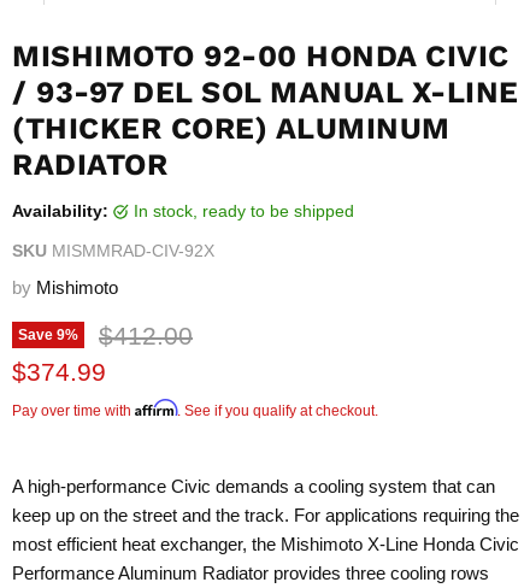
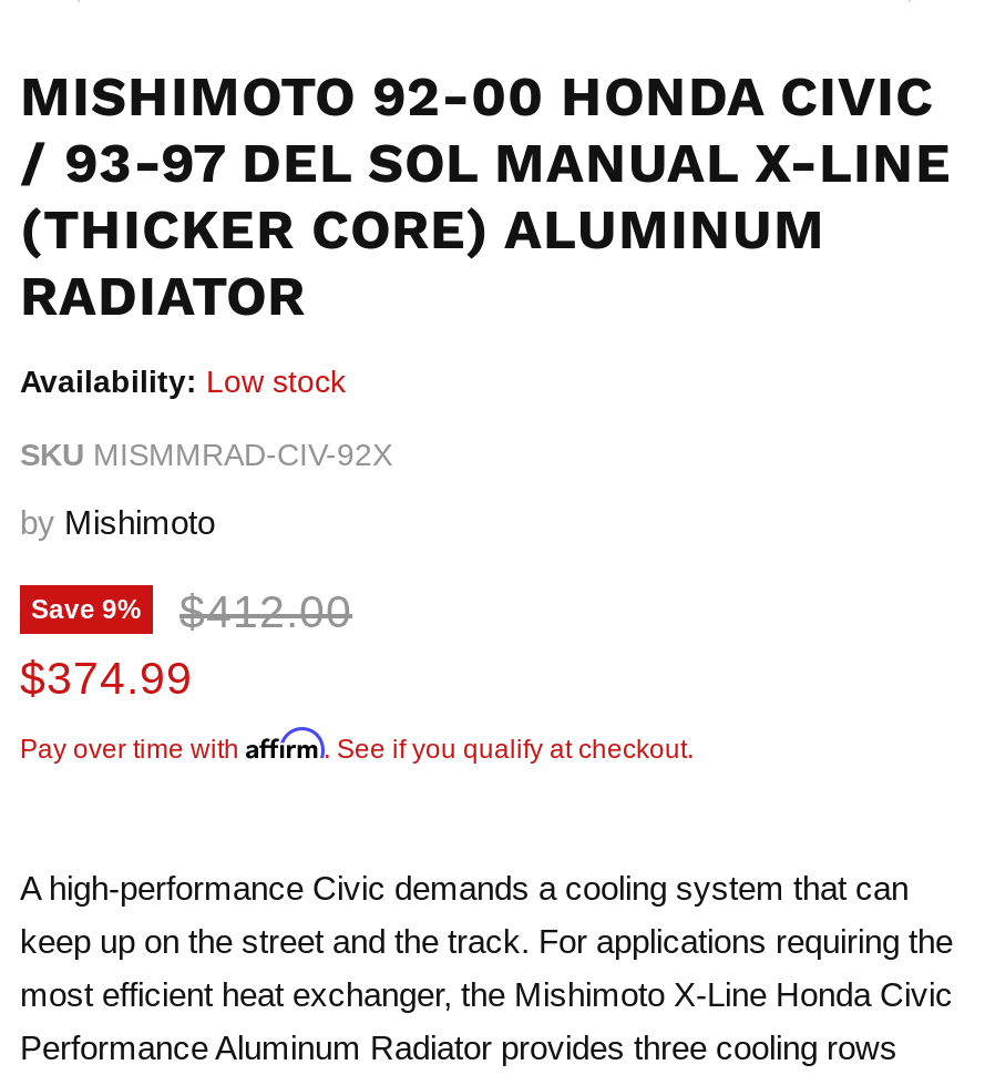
- Availability:
- in stock, ready to be shipped
+ Availability: Low stock
